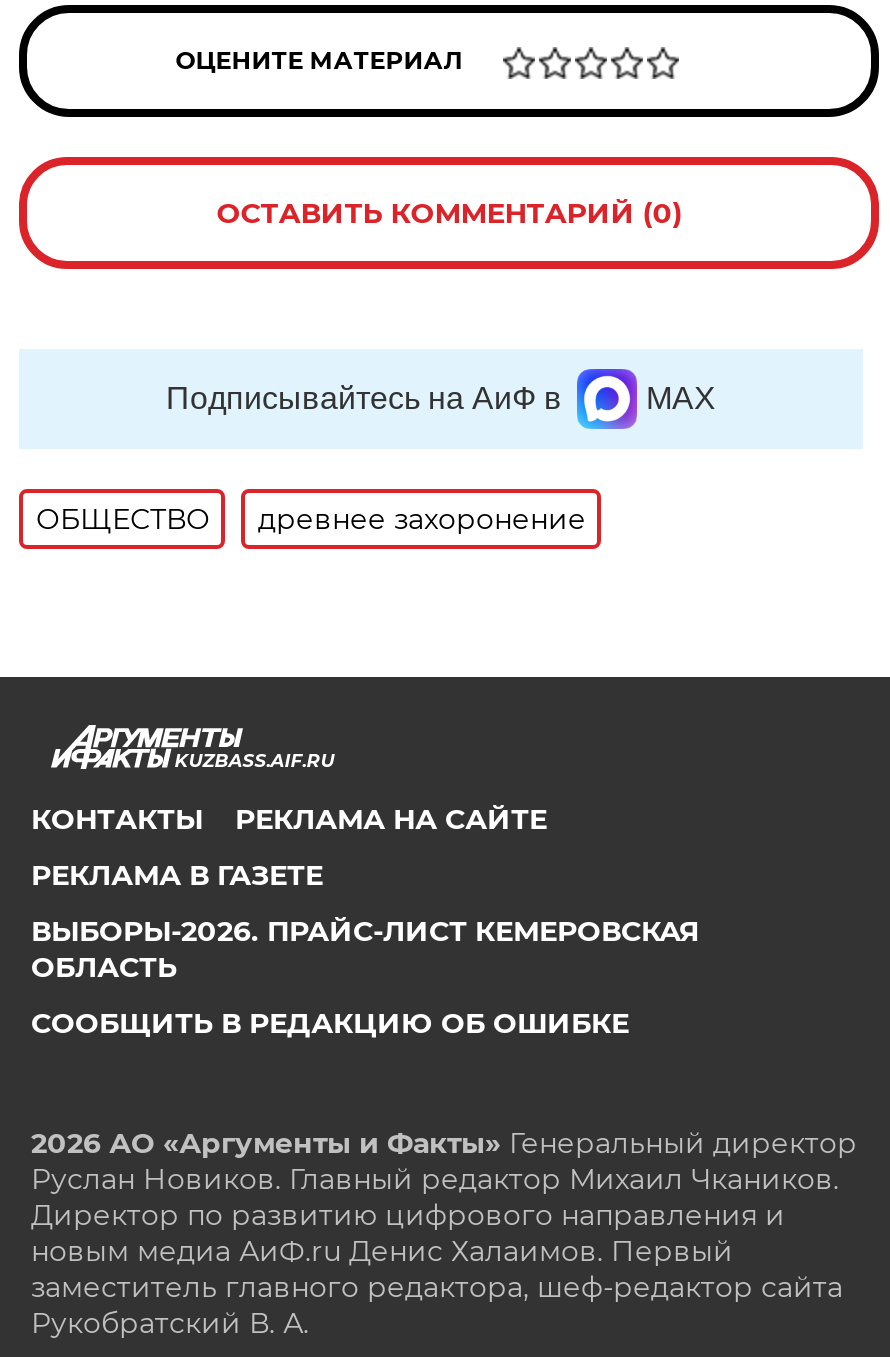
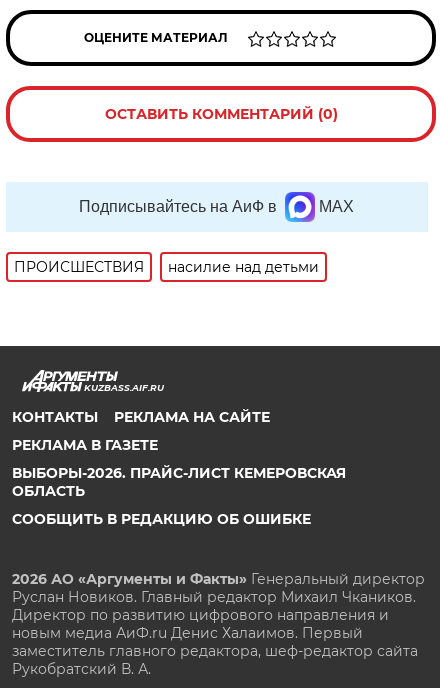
- ОБЩЕСТВО
- древнее захоронение
+ ПРОИСШЕСТВИЯ
+ насилие над детьми
